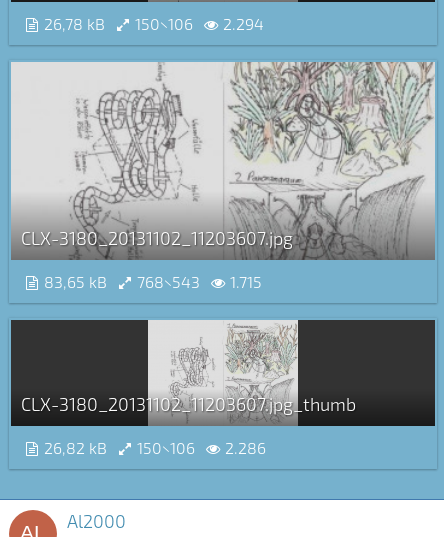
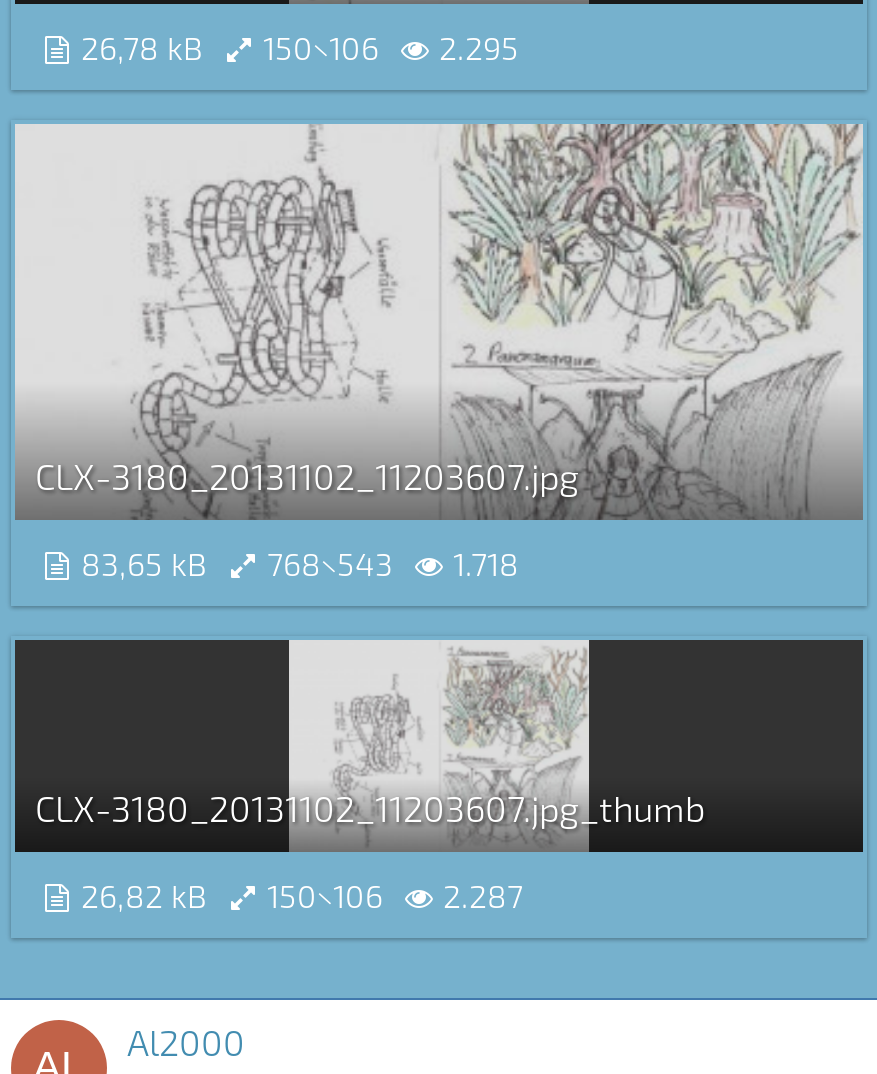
- 26,78 kB 150×106 2.294
+ 26,78 kB 150×106 2.295

- 83,65 kB 768×543 1.715
+ 83,65 kB 768×543 1.718

- 26,82 kB 150×106 2.286
+ 26,82 kB 150×106 2.287
